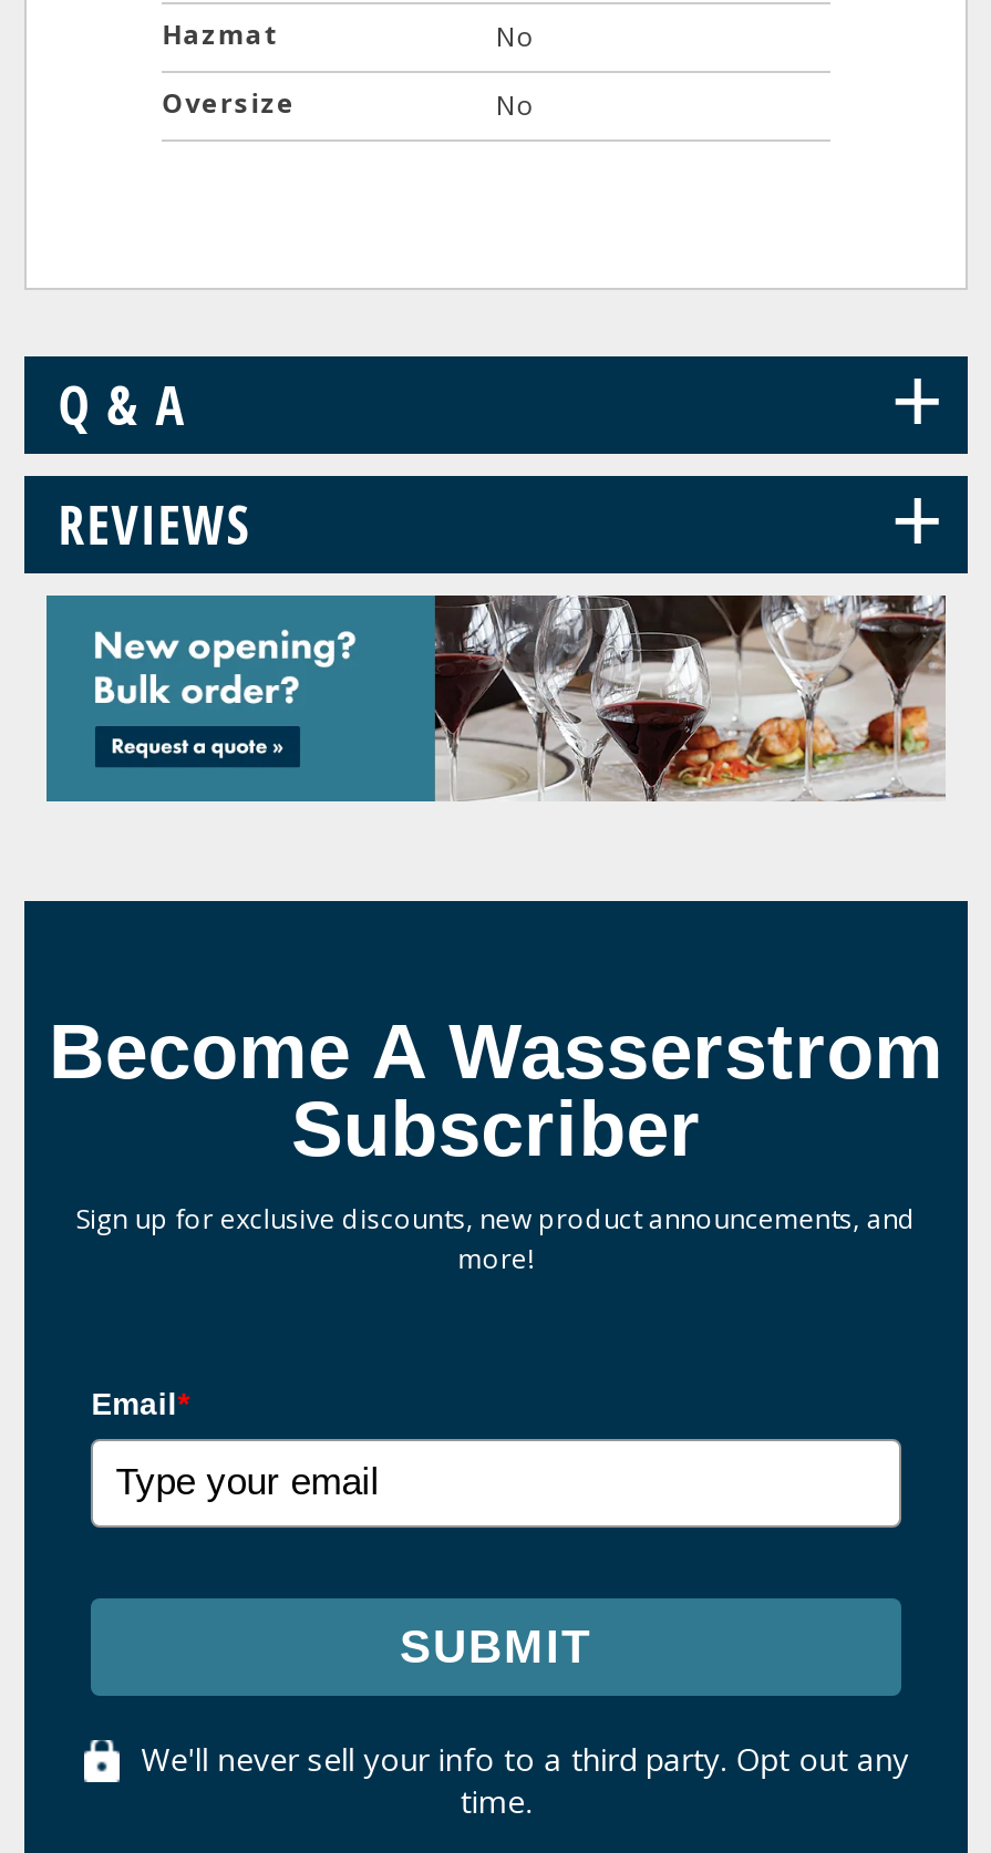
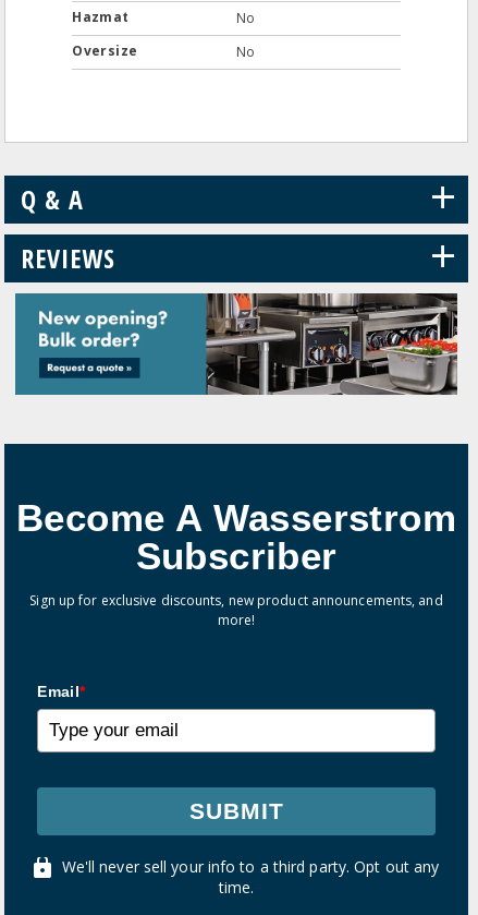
- [image]
+ [image]
